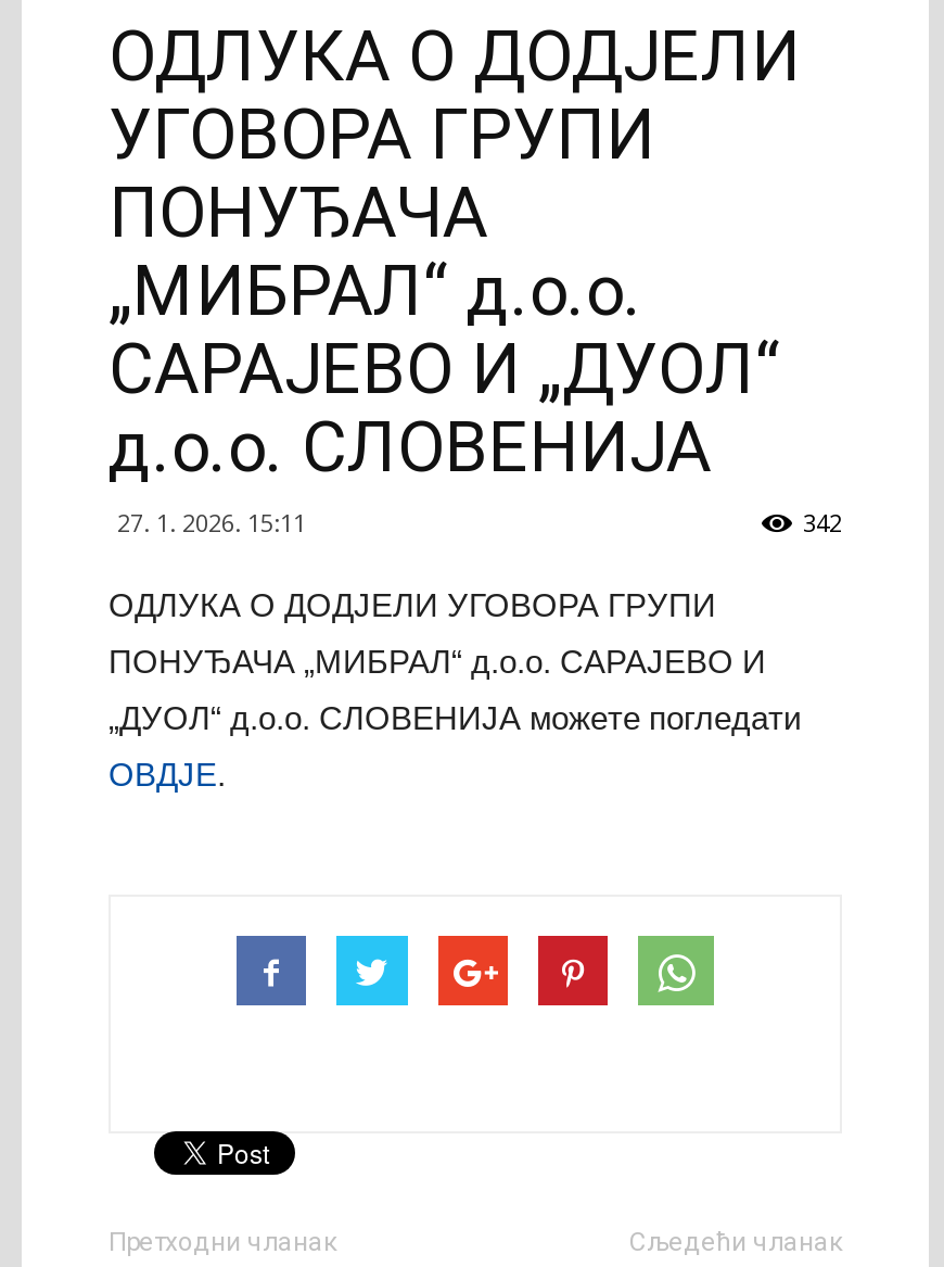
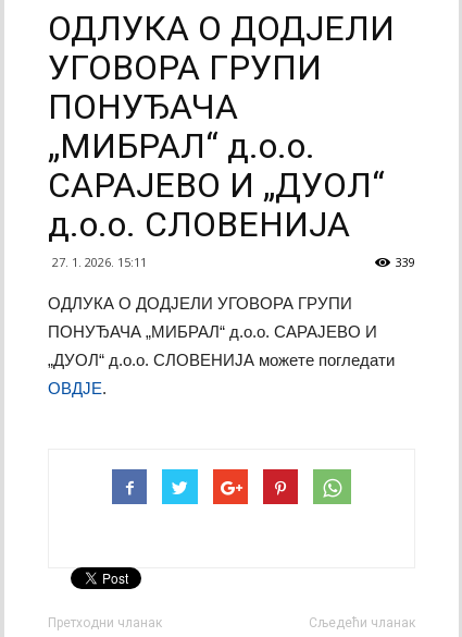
- 342
+ 339
